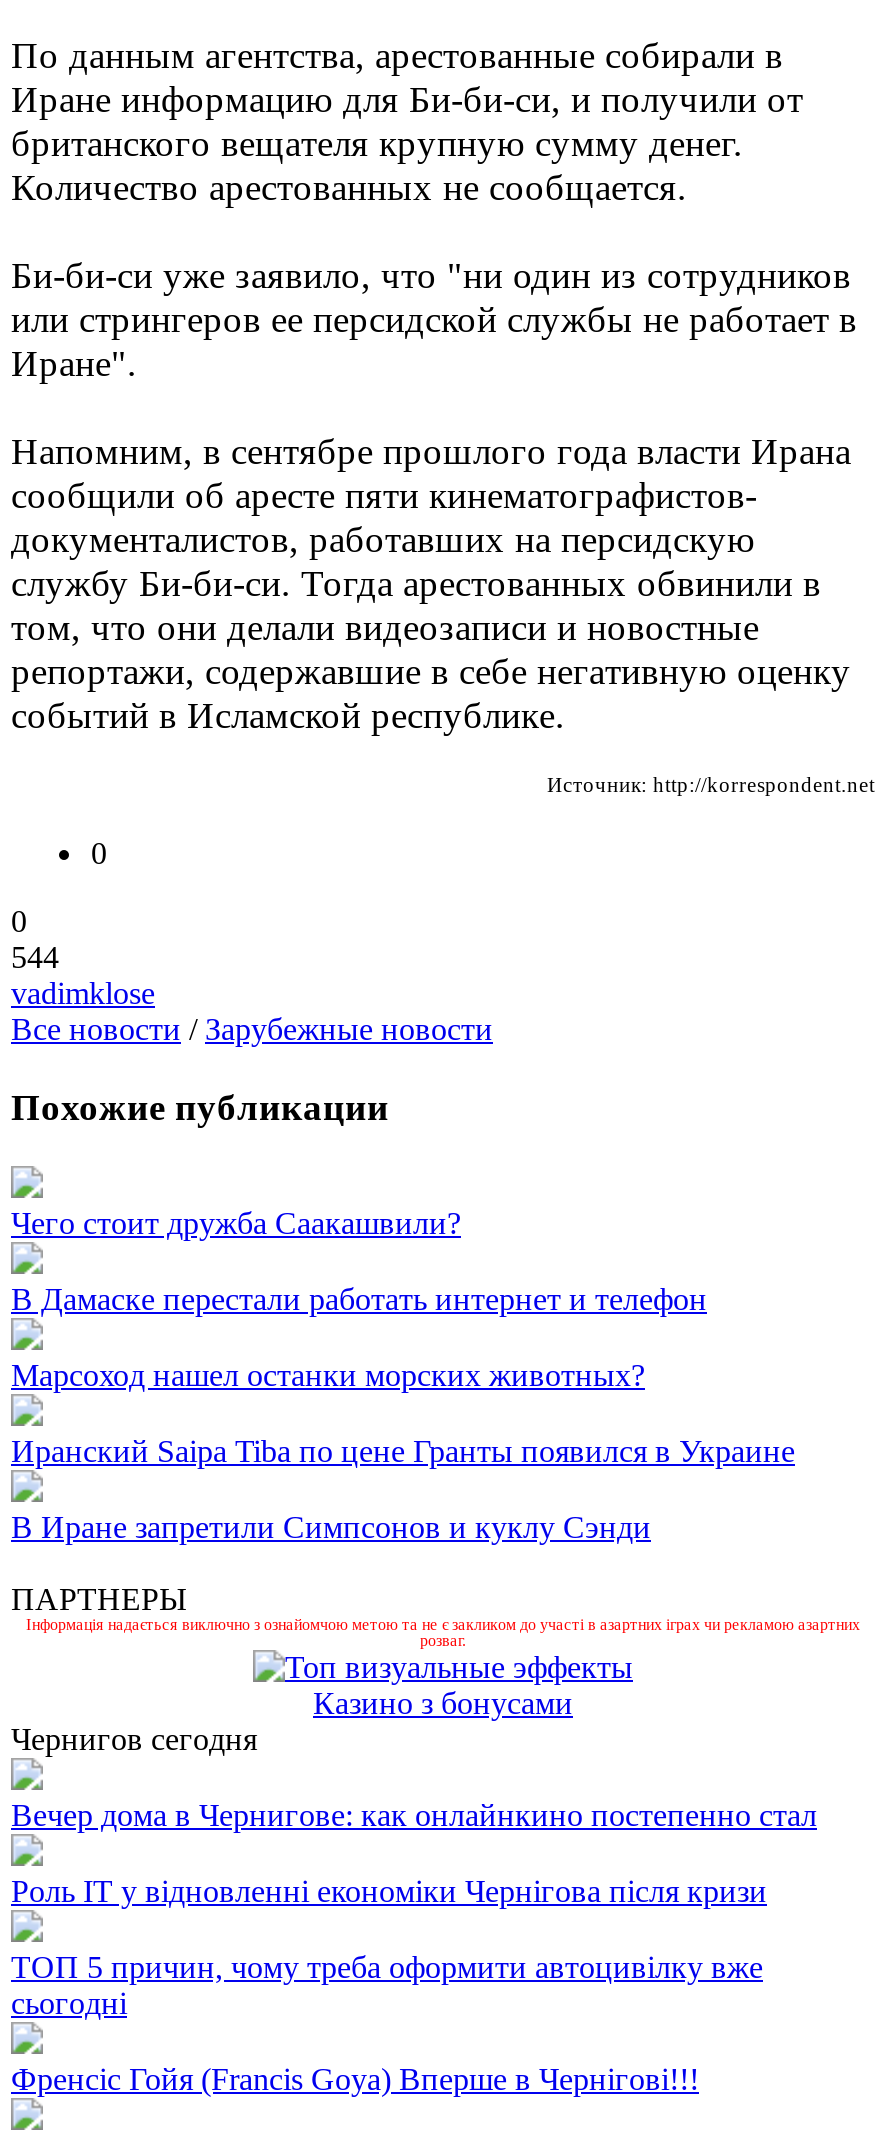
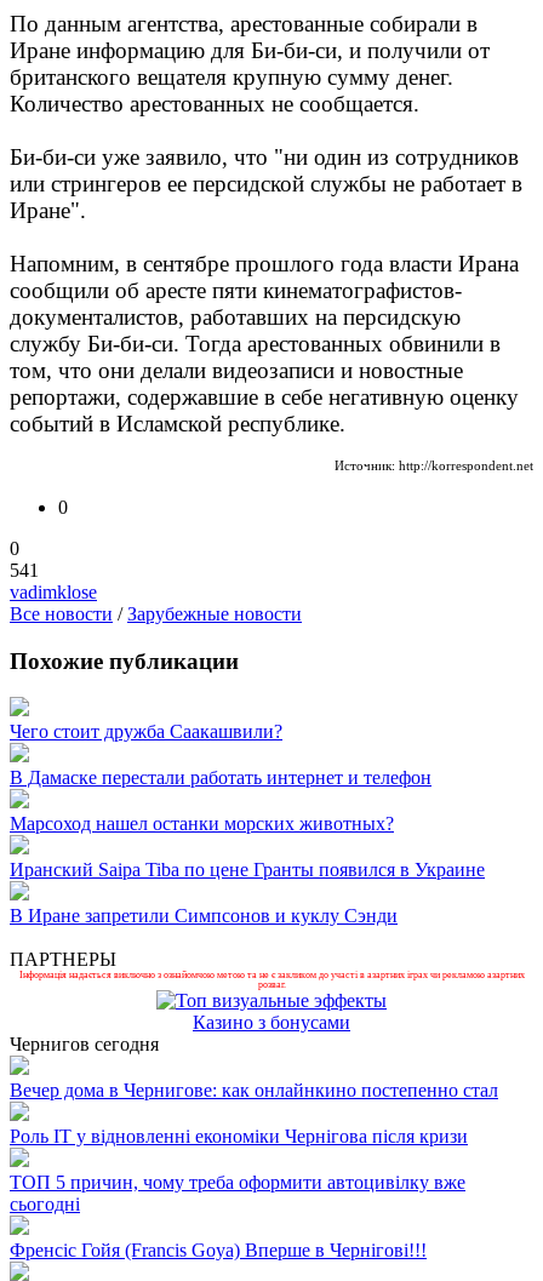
- 544
+ 541
